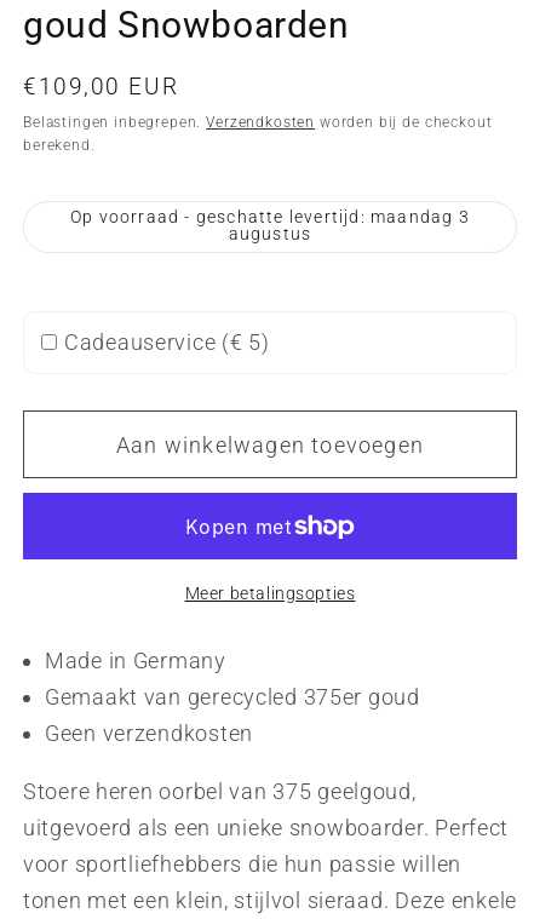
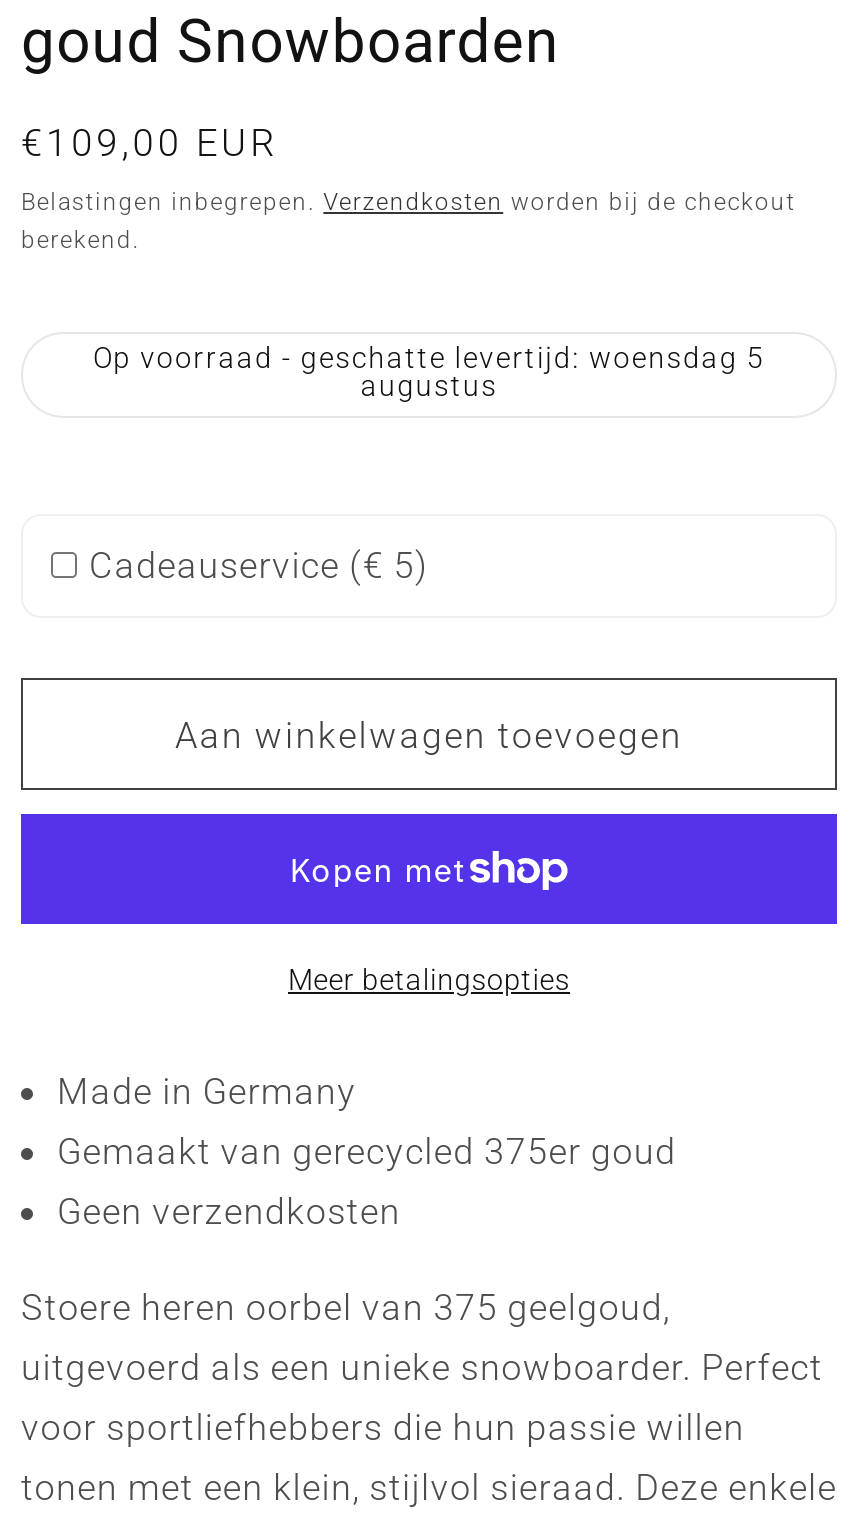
- Op voorraad - geschatte levertijd: maandag 3
+ Op voorraad - geschatte levertijd: woensdag 5
